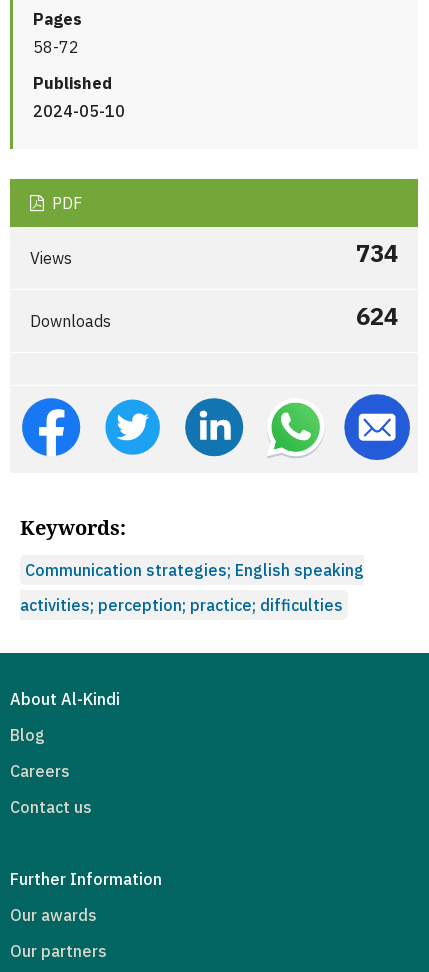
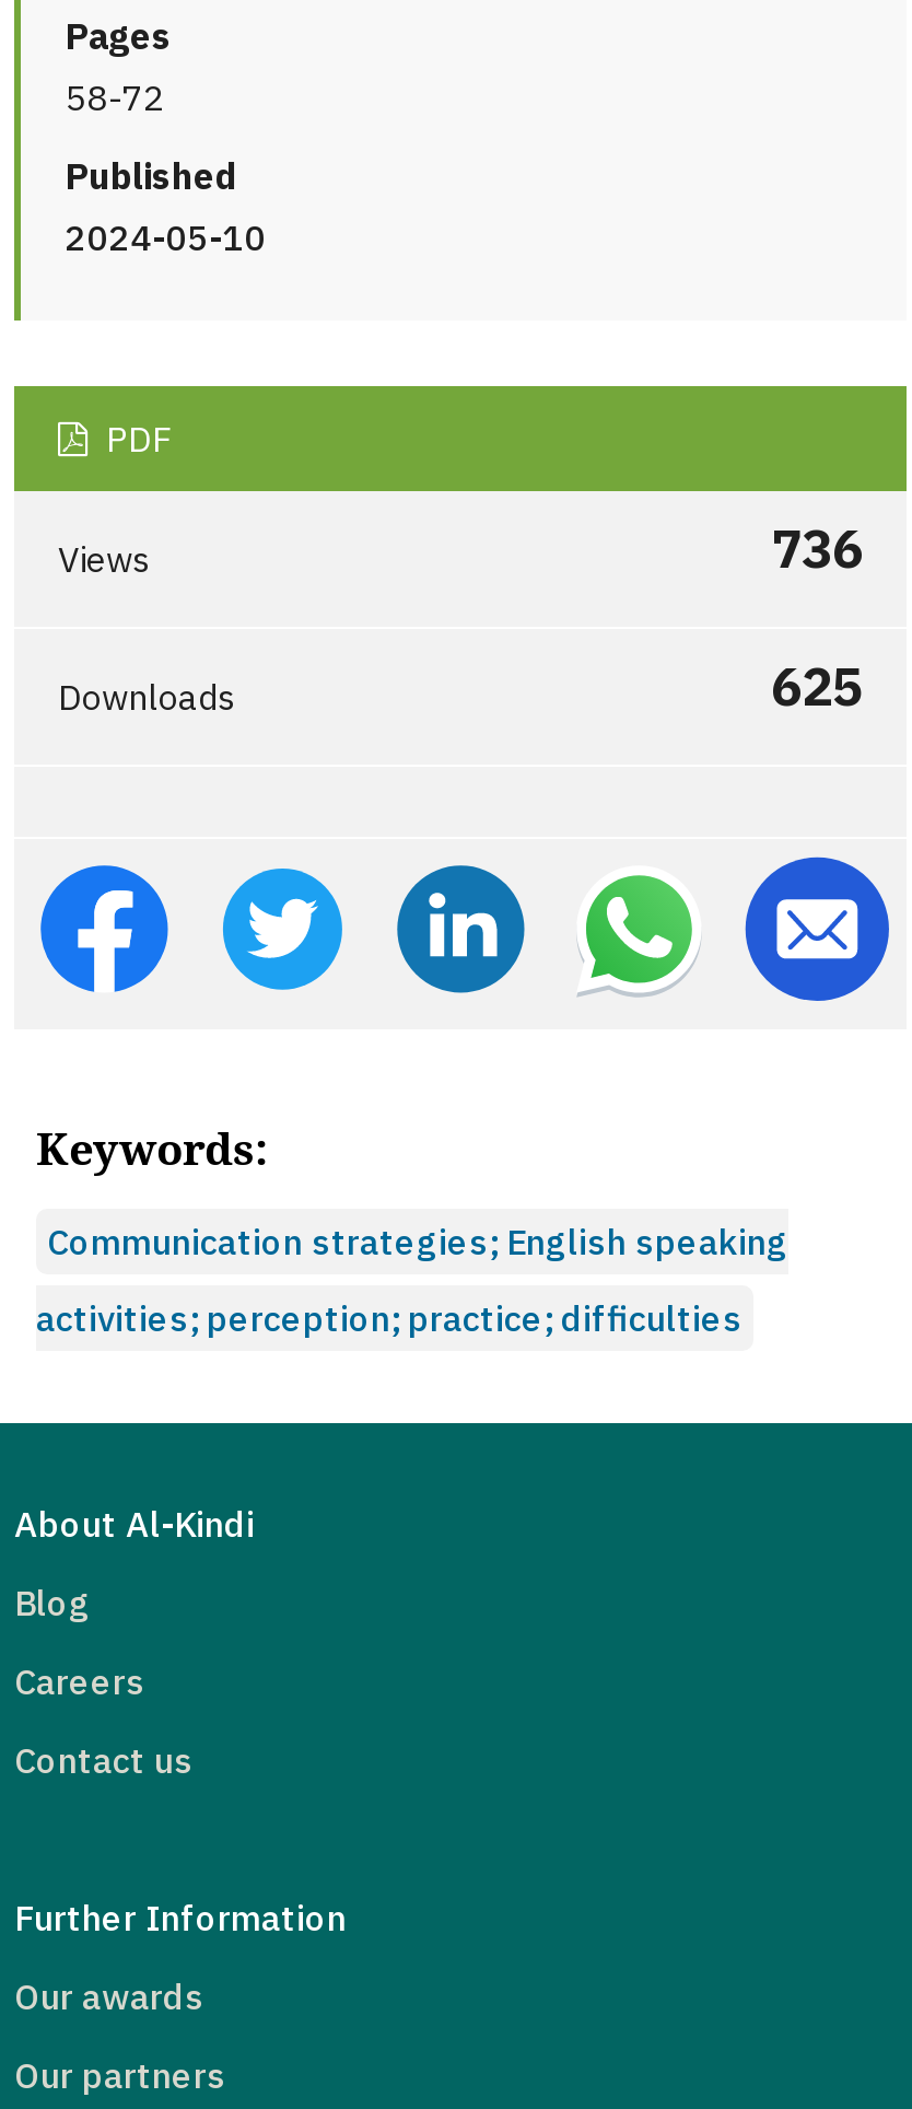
- 734
+ 736

- 624
+ 625
